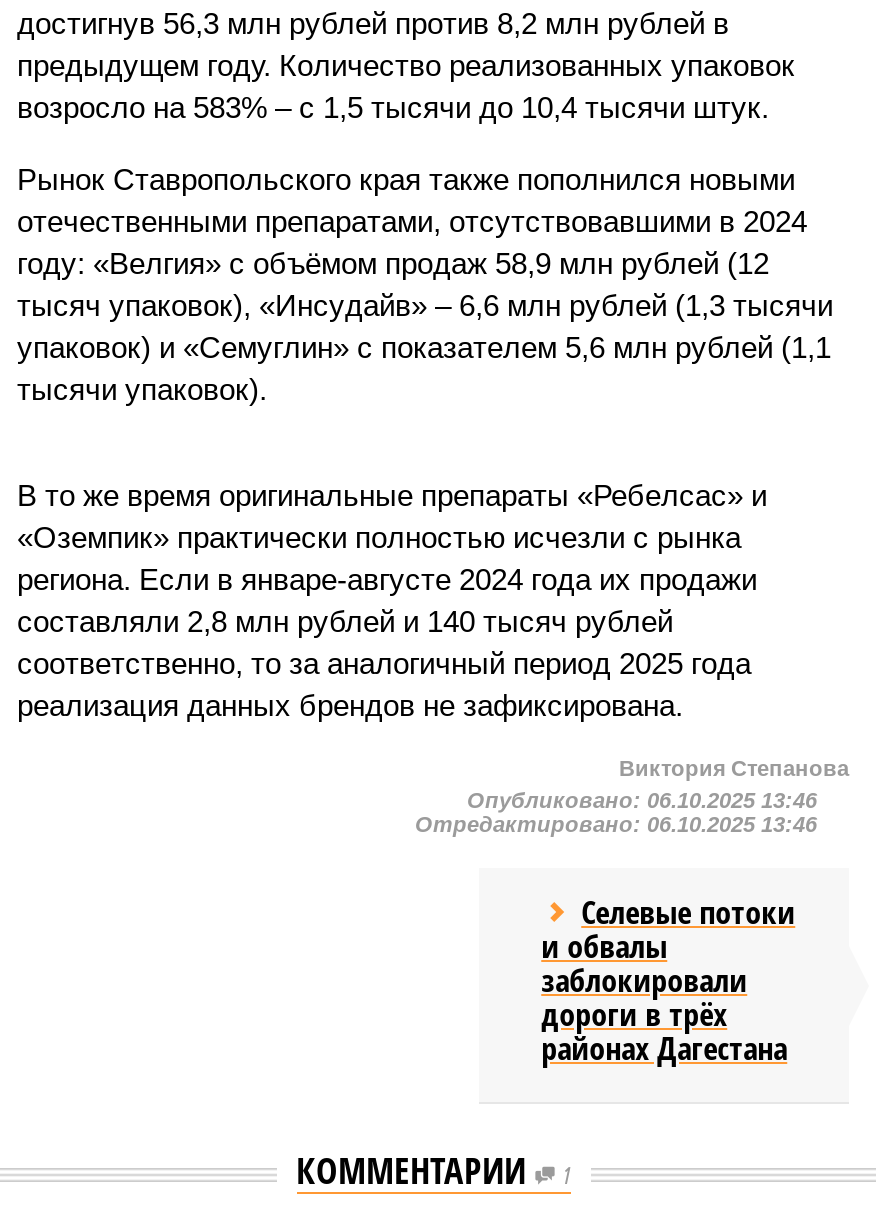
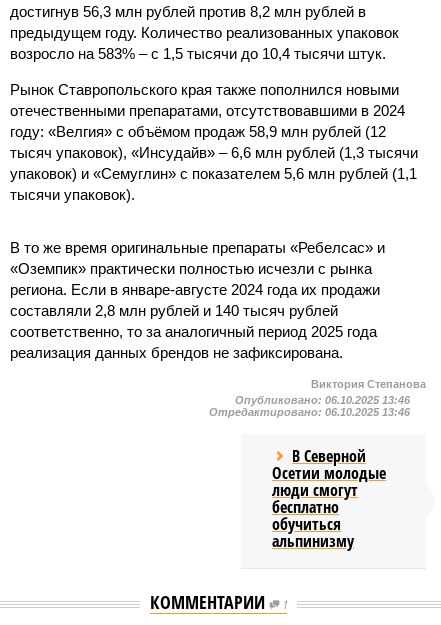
- Селевые потоки
- и обвалы
- заблокировали
- дороги в трёх
- районах Дагестана
+ В Северной
+ Осетии молодые
+ люди смогут
+ бесплатно
+ обучиться
+ альпинизму
